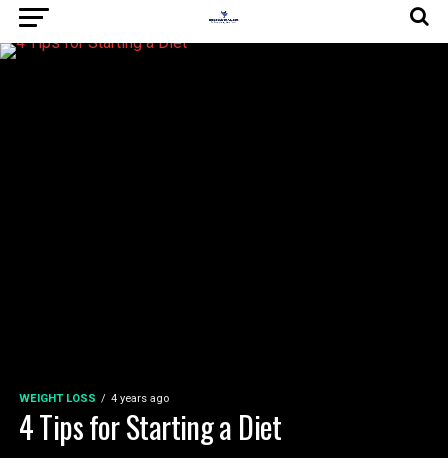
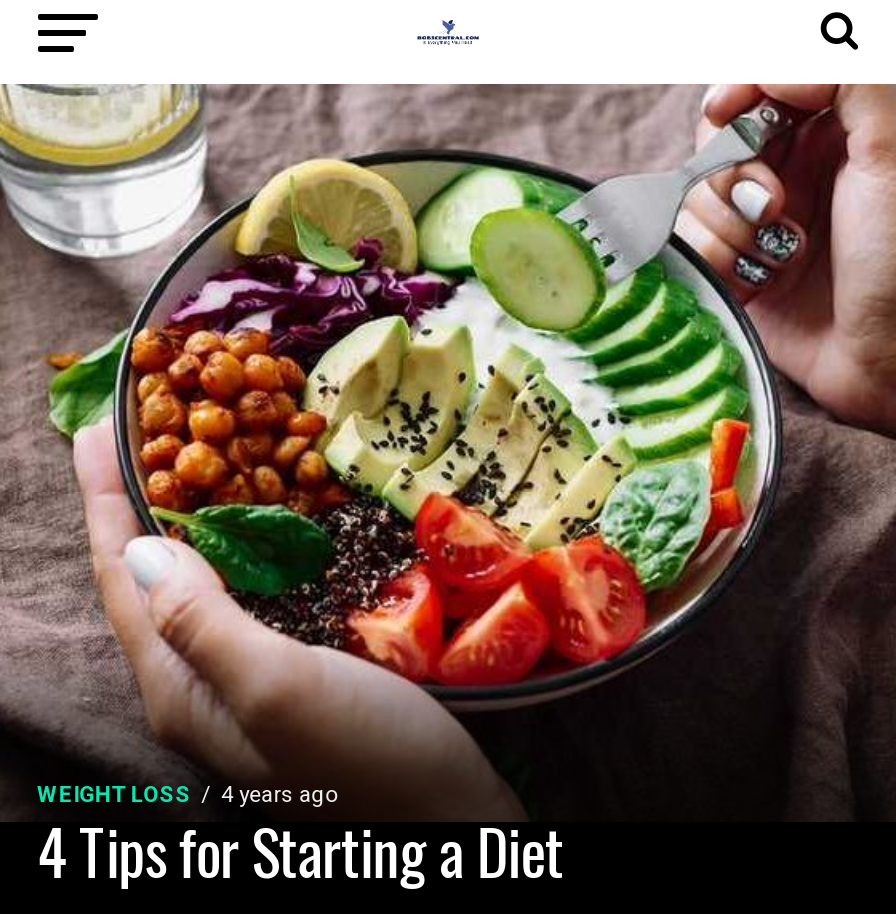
+ [image]
